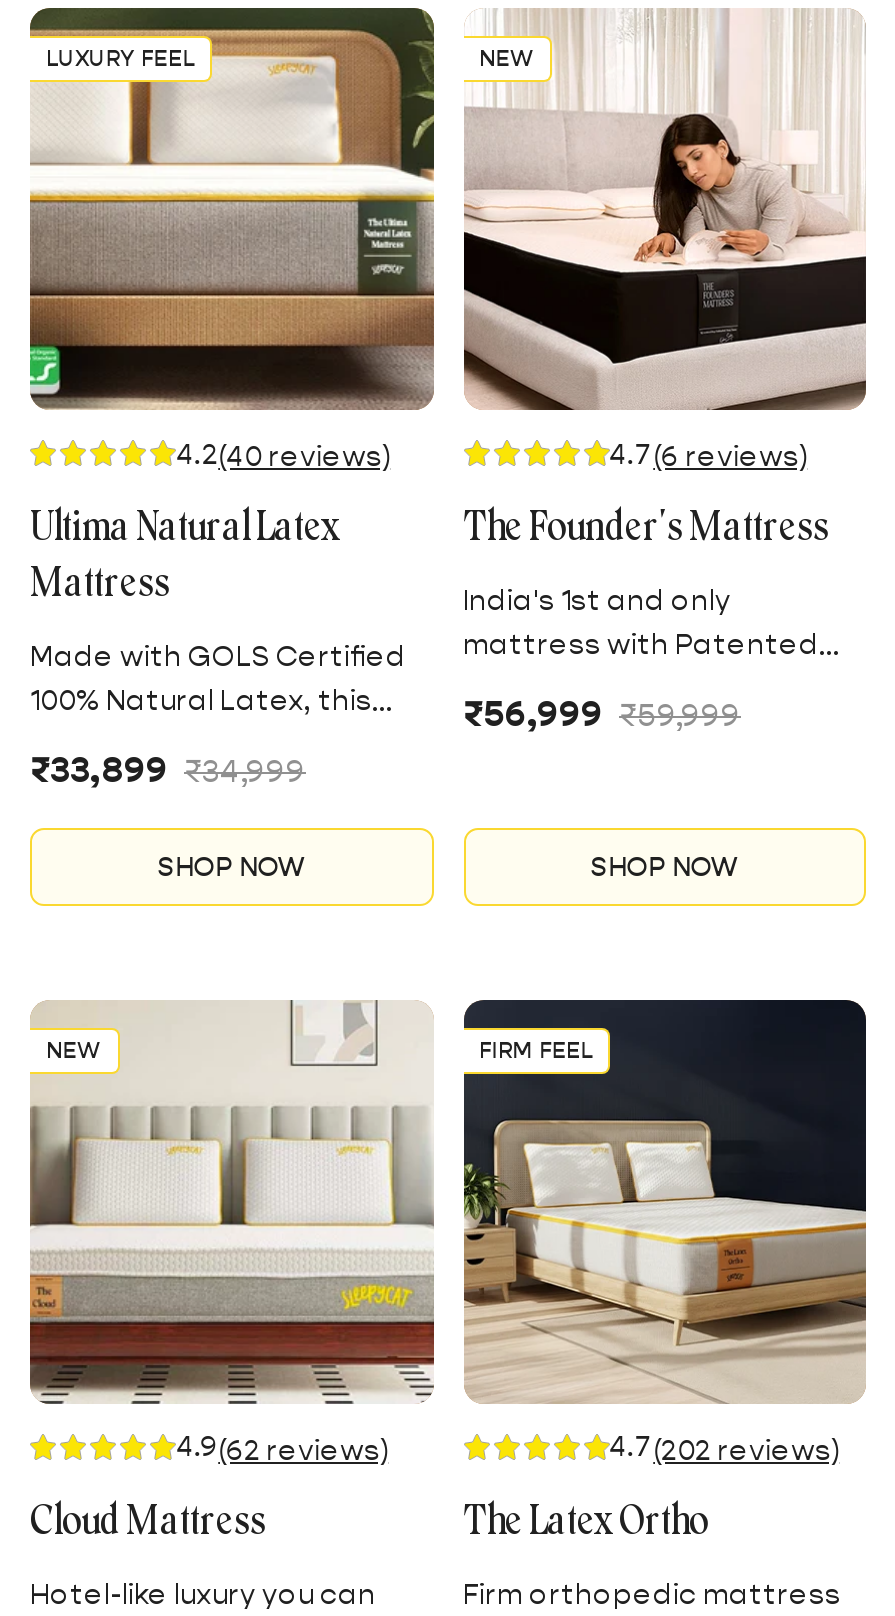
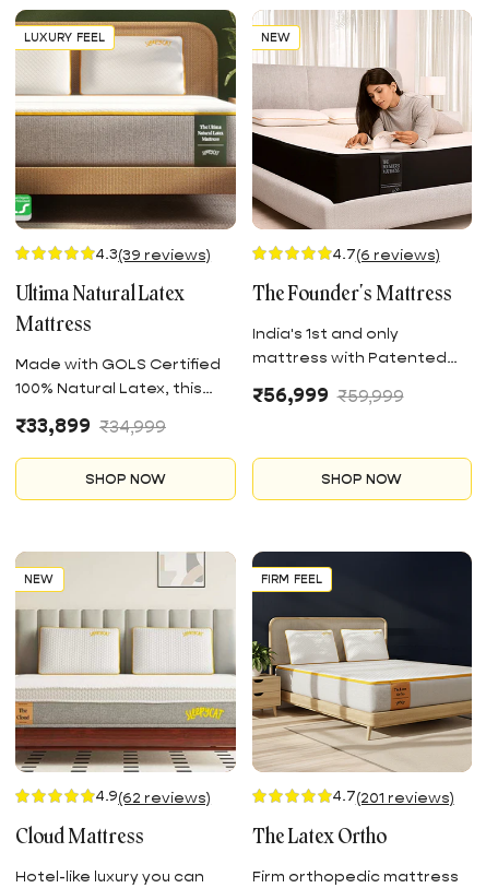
- 4.2(40 reviews)
+ 4.3(39 reviews)

- 4.7(202 reviews)
+ 4.7(201 reviews)
